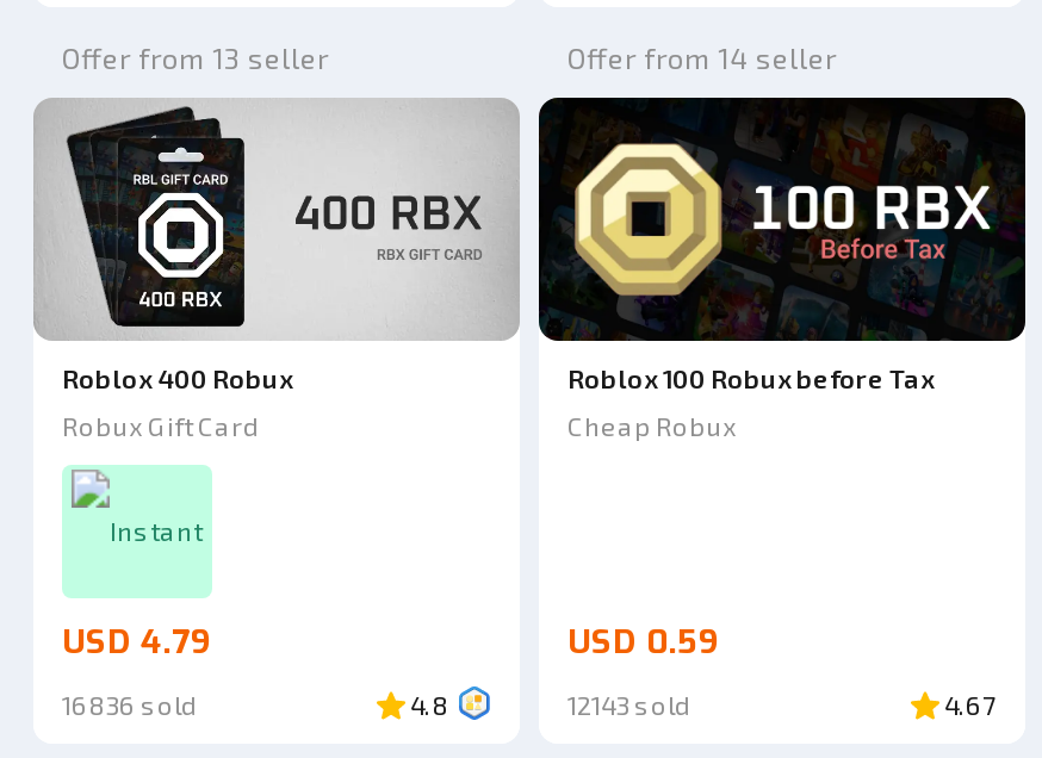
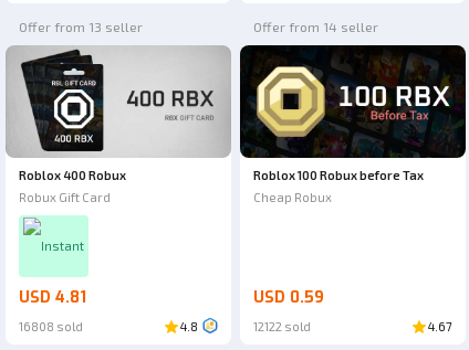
- USD 4.79
+ USD 4.81

- 16836 sold
+ 16808 sold

- 12143 sold
+ 12122 sold
